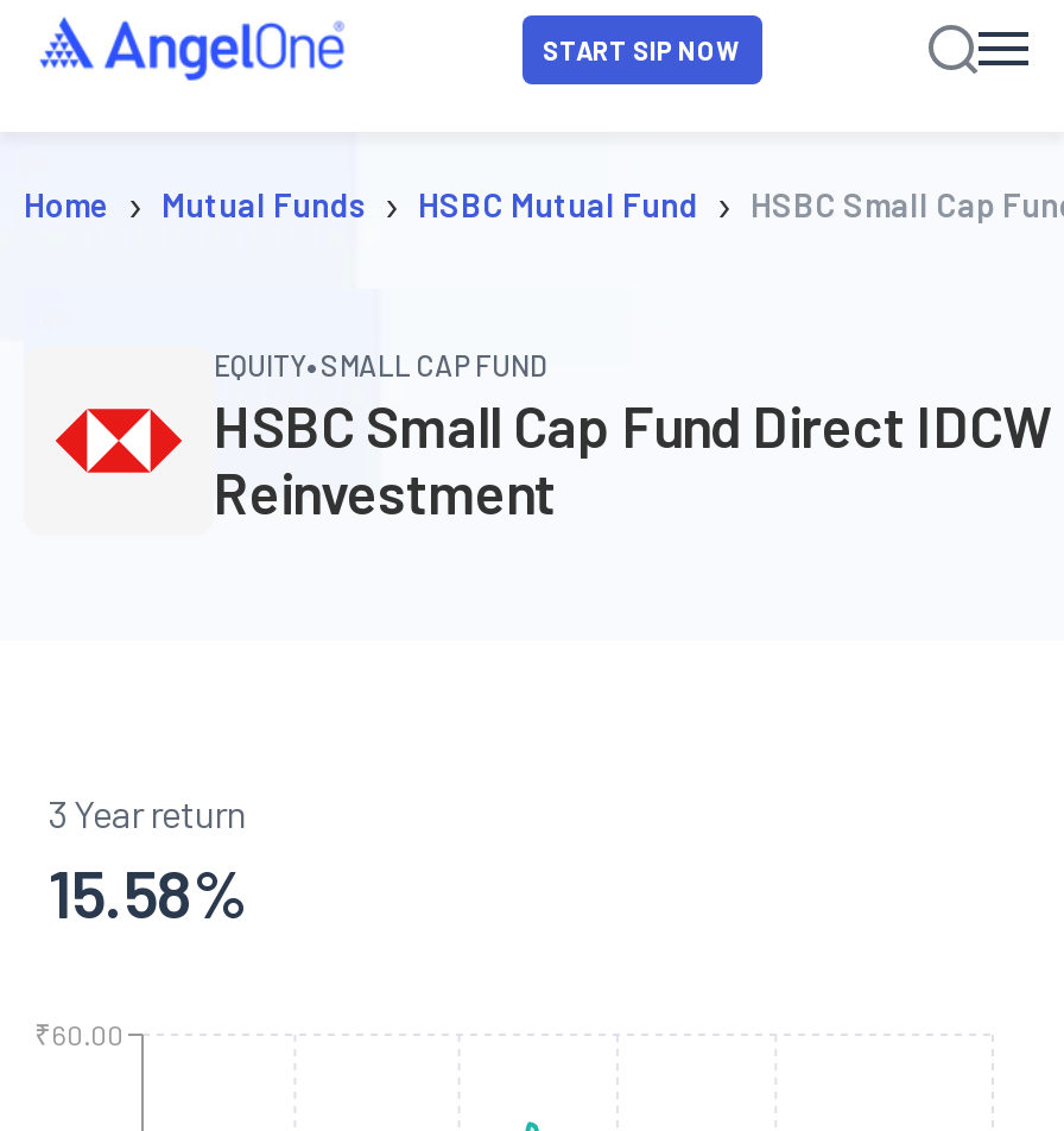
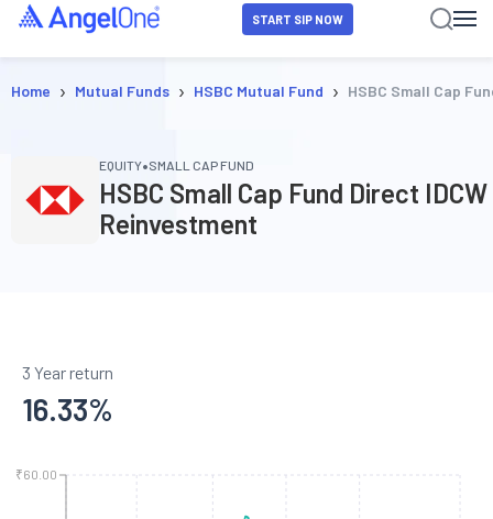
- 15.58%
+ 16.33%
